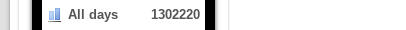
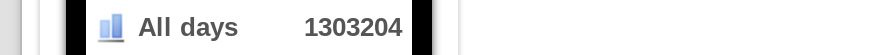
- 1302220
+ 1303204
